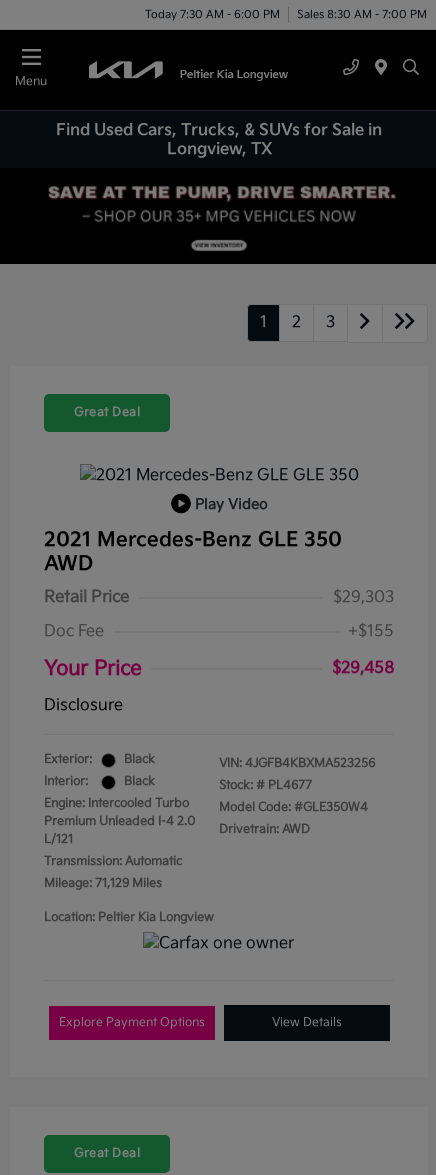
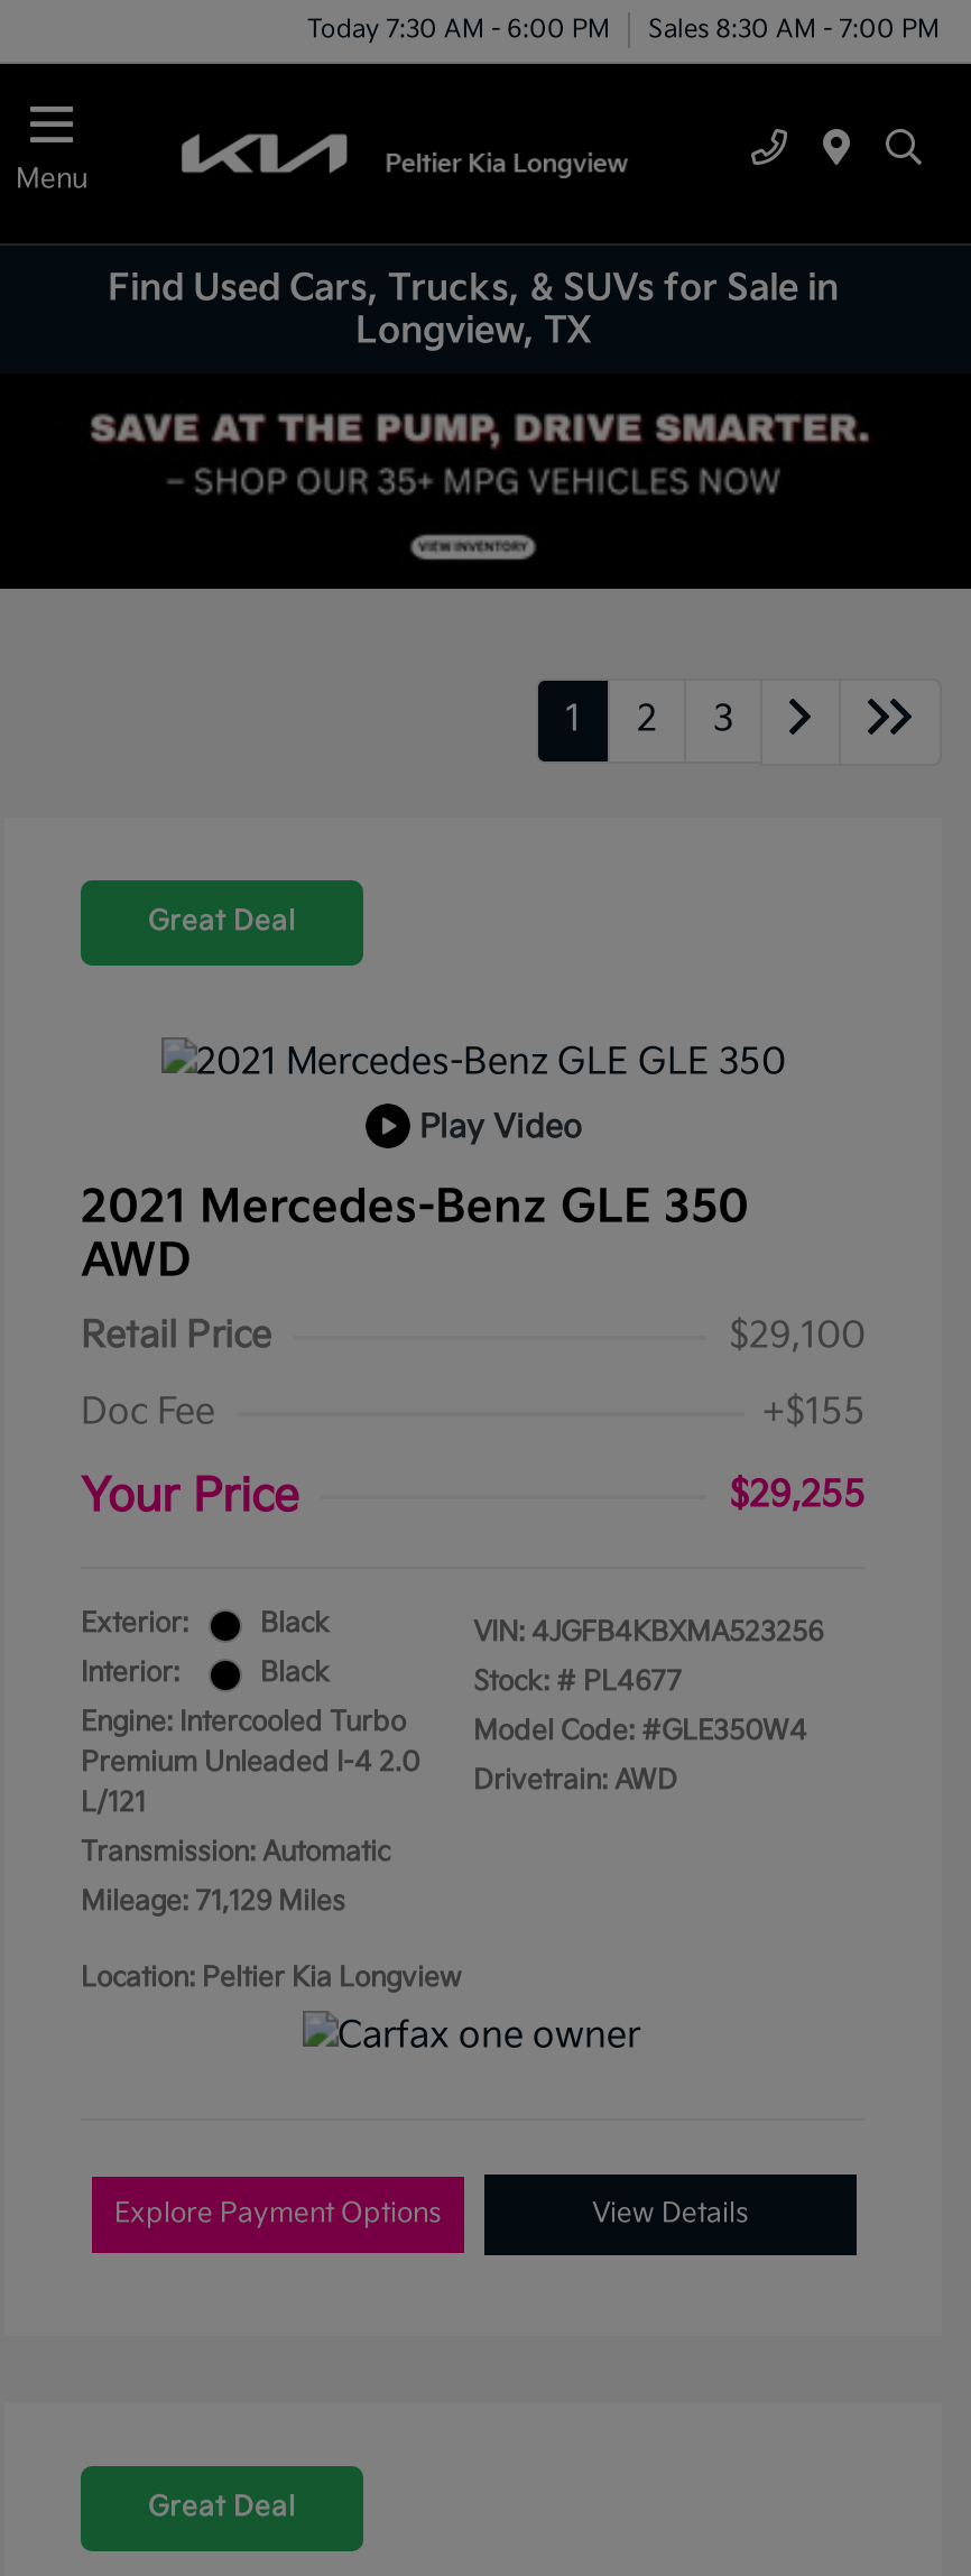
- $29,303
+ $29,100

- $29,458
- Disclosure
+ $29,255
